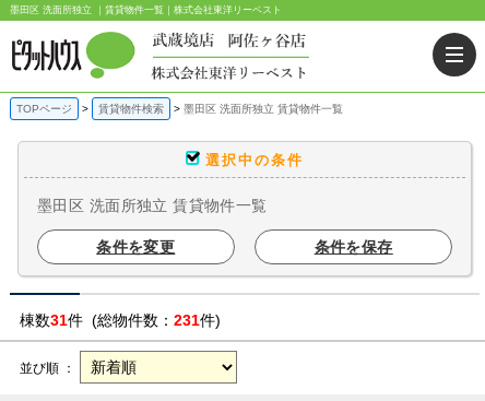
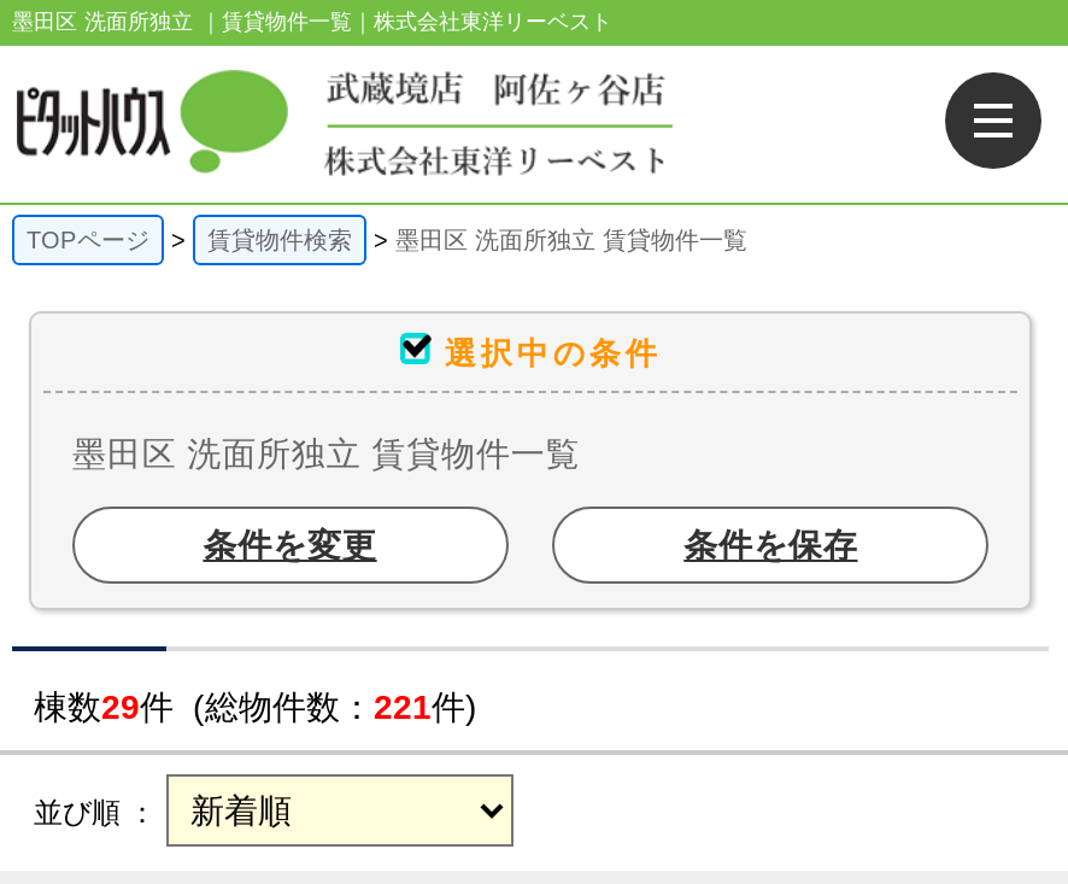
- 棟数31件 (総物件数：231件)
+ 棟数29件 (総物件数：221件)
